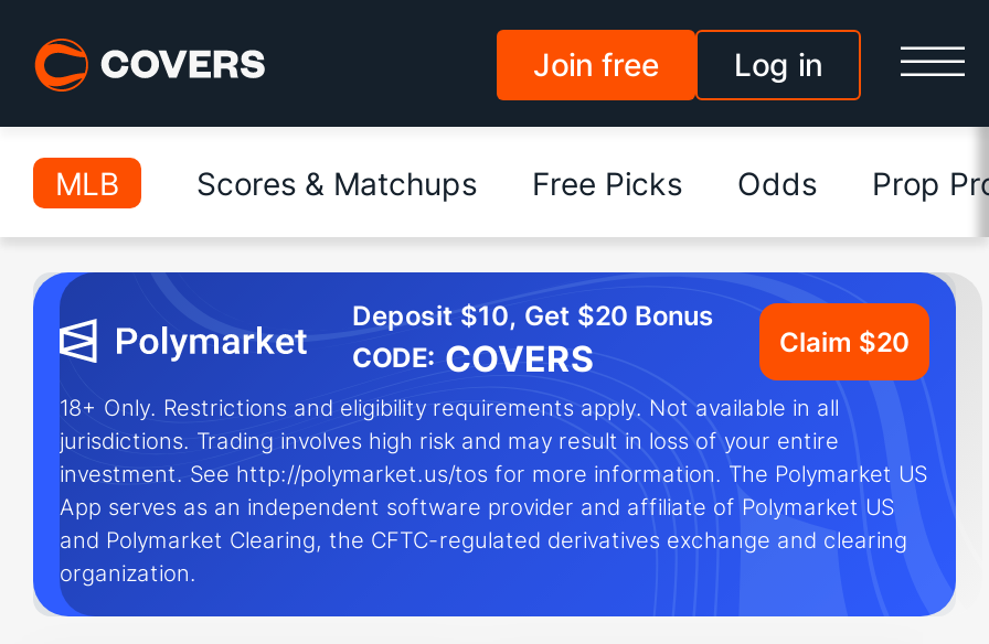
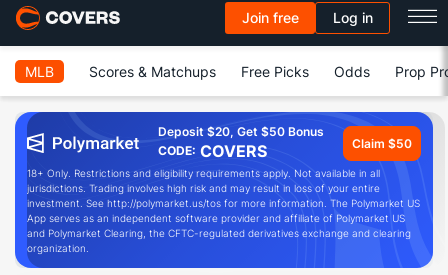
- Deposit $10, Get $20 Bonus
+ Deposit $20, Get $50 Bonus

- Claim $20
+ Claim $50
